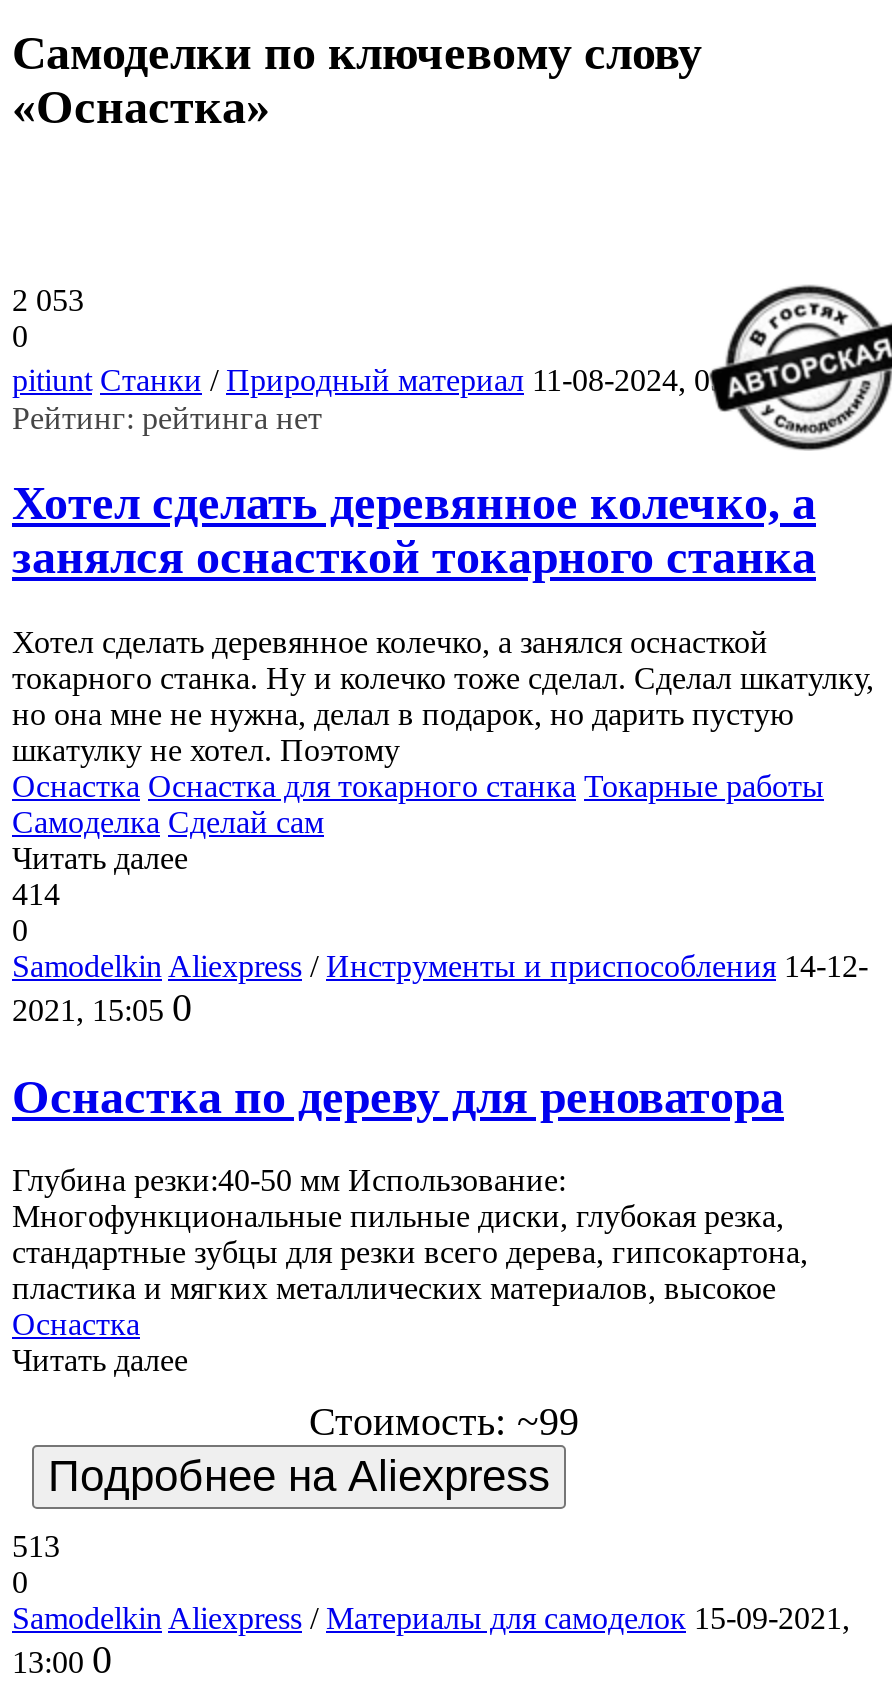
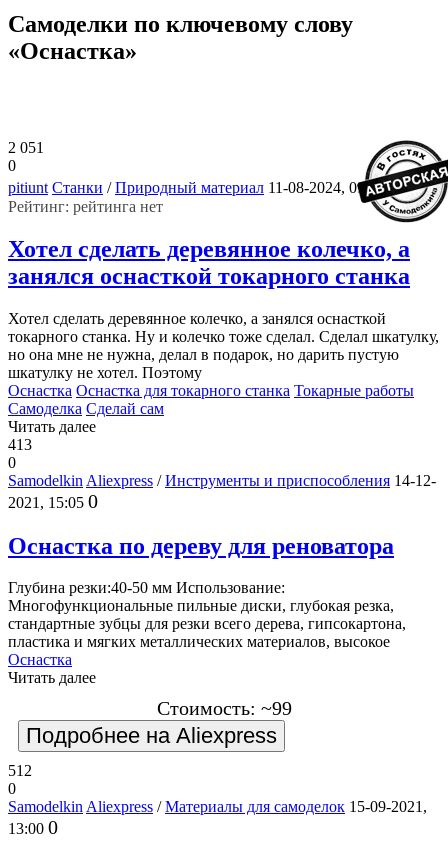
- 2 053
+ 2 051

- 414
+ 413

- 513
+ 512
